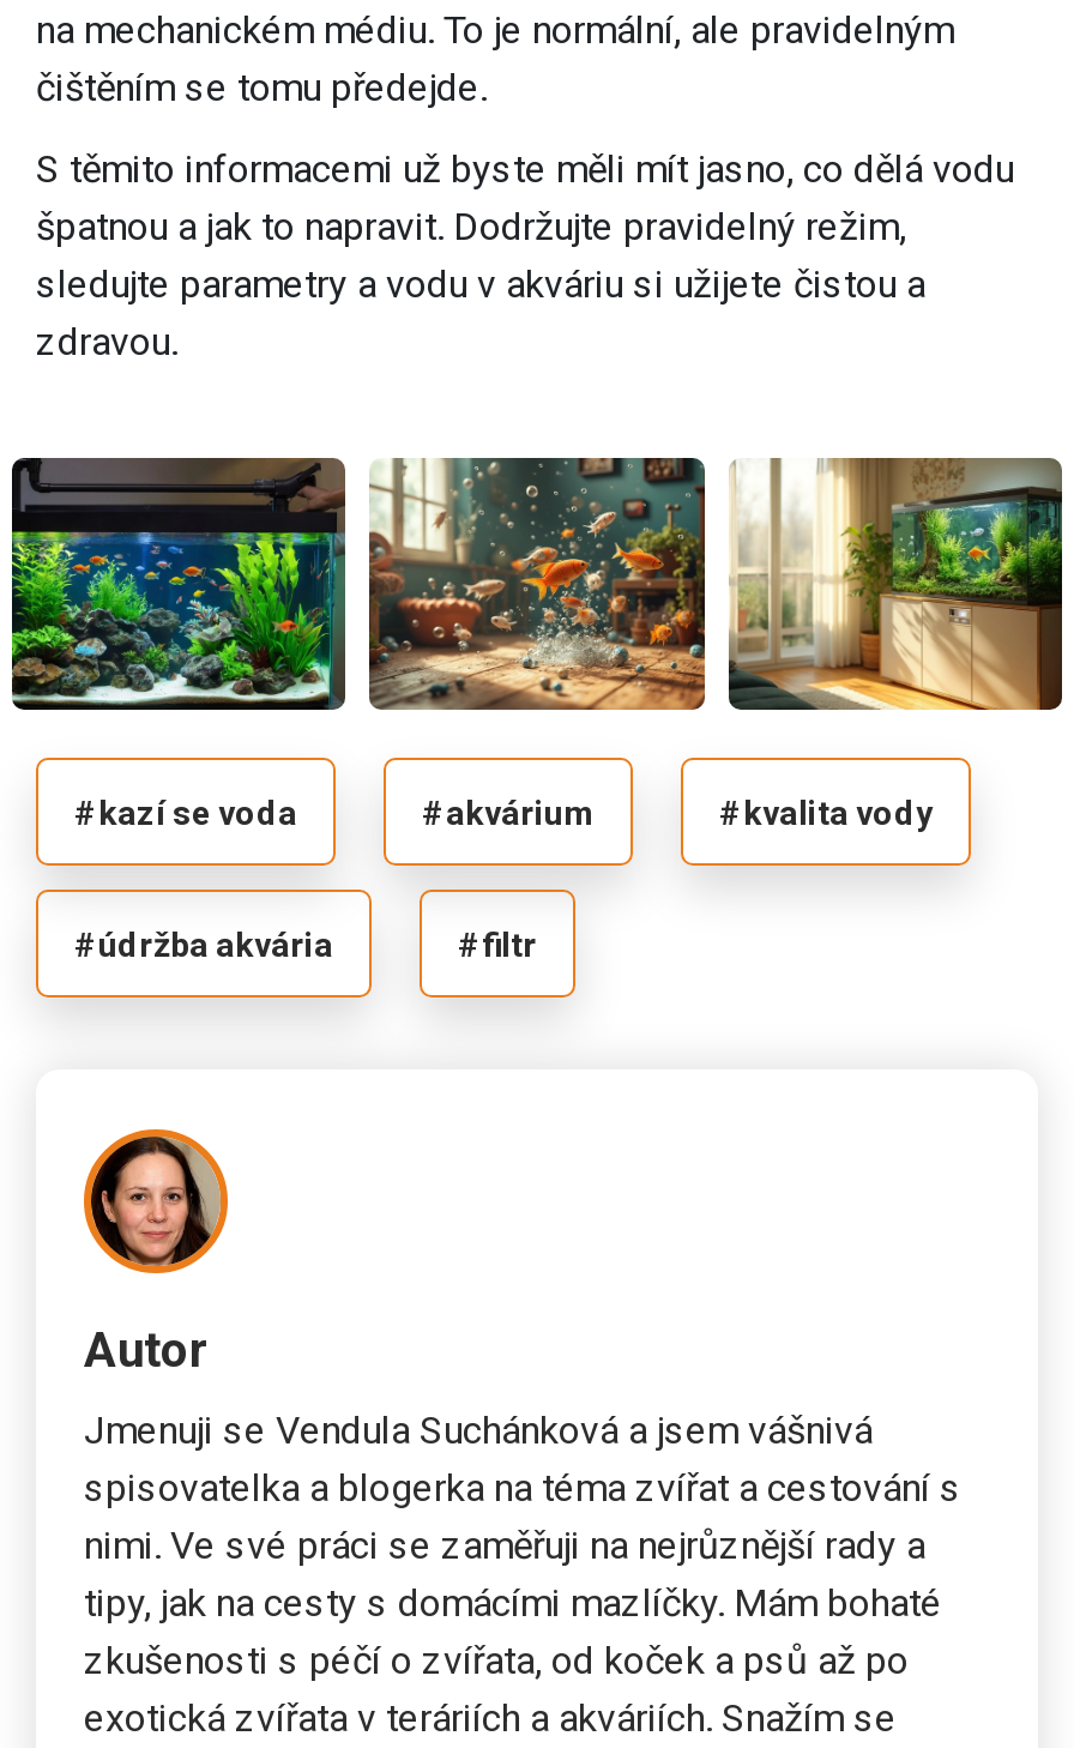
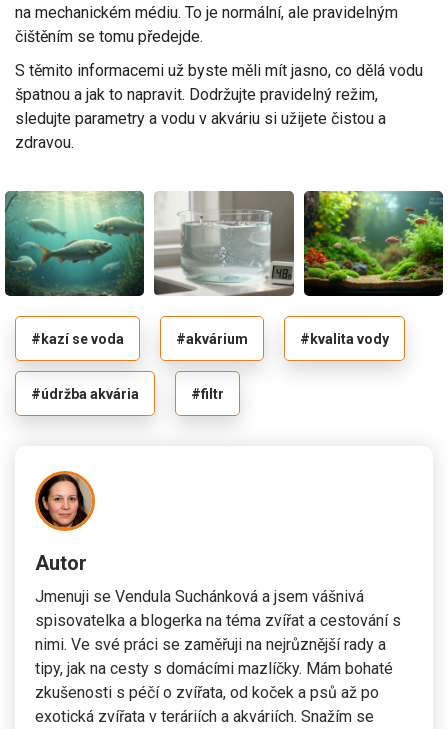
- [image]
+ [image]

- [image]
+ [image]

- [image]
+ [image]
